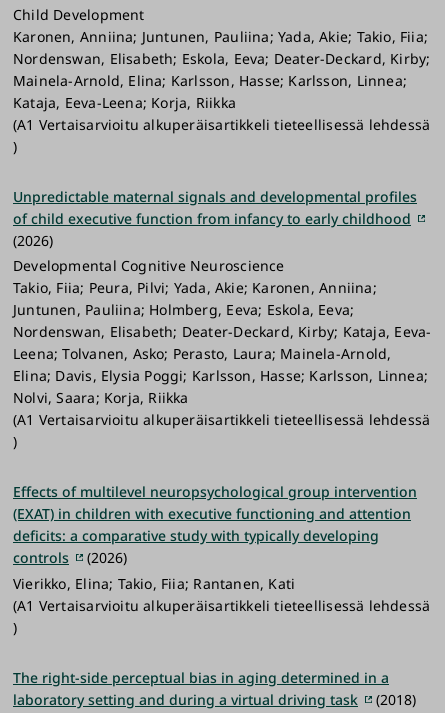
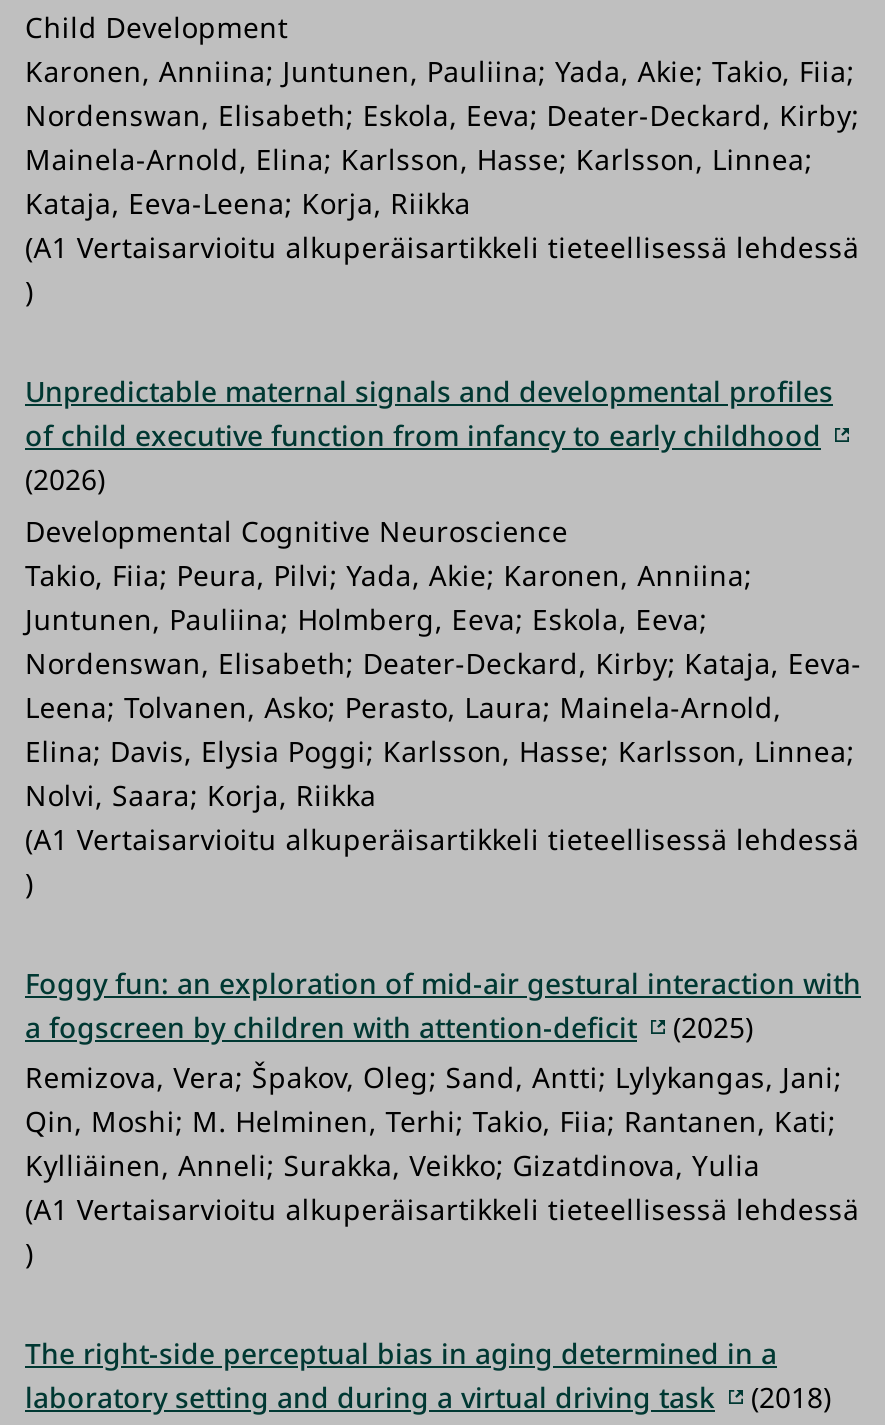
- Effects of multilevel neuropsychological group intervention
- (EXAT) in children with executive functioning and attention
- deficits: a comparative study with typically developing
- controls
- (2026)
- Vierikko, Elina; Takio, Fiia; Rantanen, Kati
+ Foggy fun: an exploration of mid-air gestural interaction with
+ a fogscreen by children with attention-deficit
+ (2025)
+ Remizova, Vera; Špakov, Oleg; Sand, Antti; Lylykangas, Jani;
+ Qin, Moshi; M. Helminen, Terhi; Takio, Fiia; Rantanen, Kati;
+ Kylliäinen, Anneli; Surakka, Veikko; Gizatdinova, Yulia
